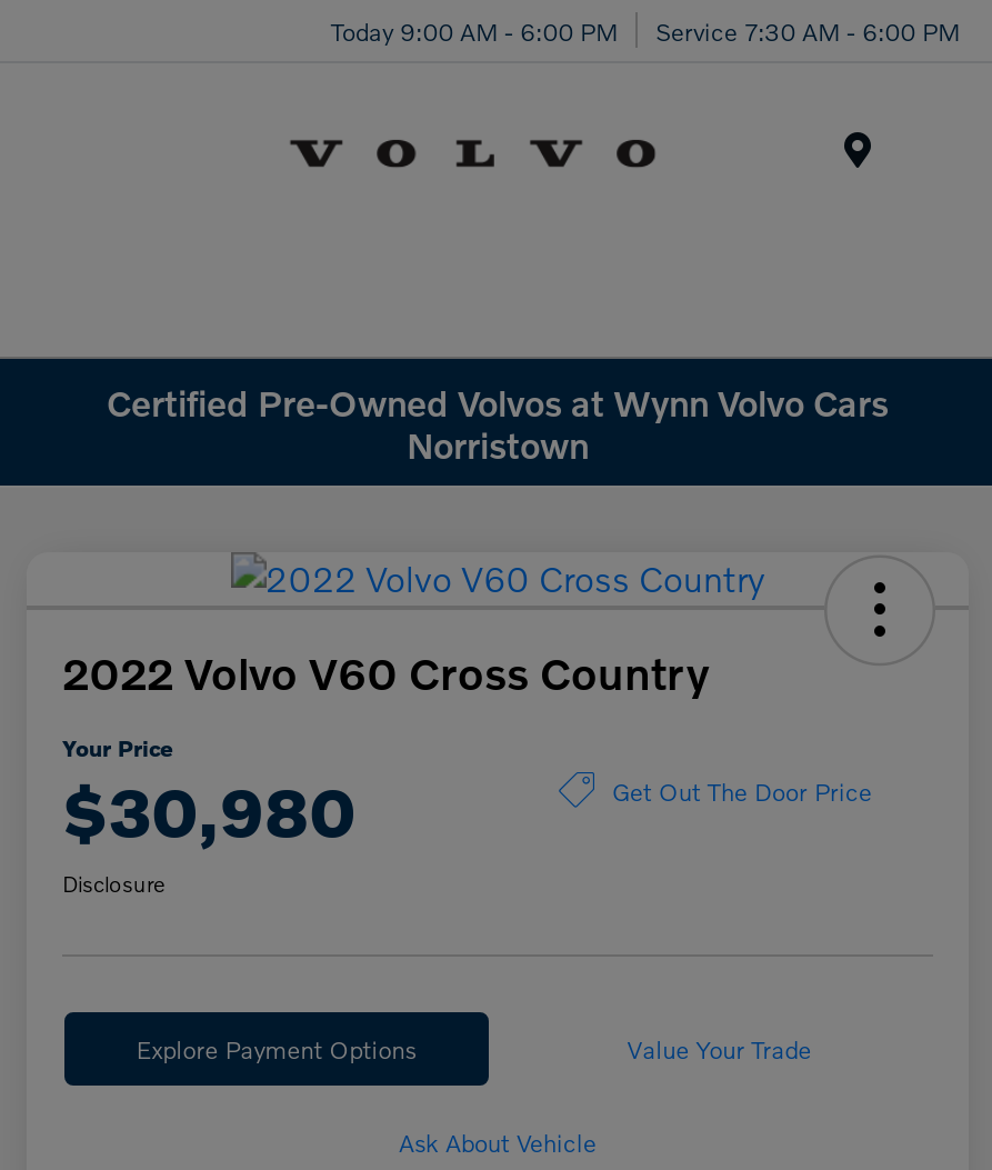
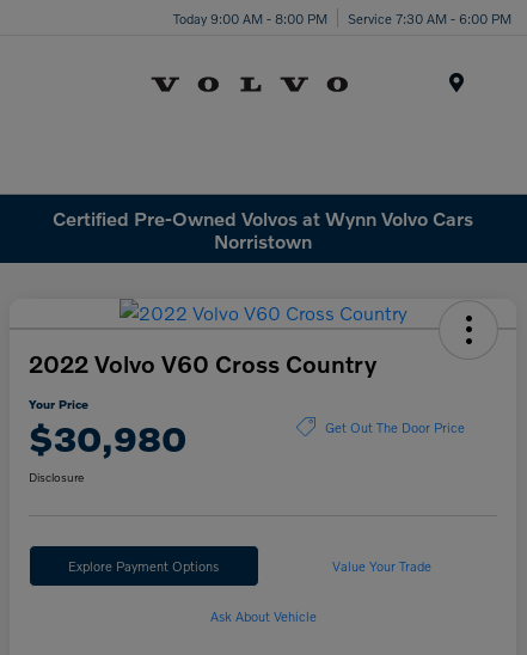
- Today 9:00 AM - 6:00 PM Service 7:30 AM - 6:00 PM
+ Today 9:00 AM - 8:00 PM Service 7:30 AM - 6:00 PM
